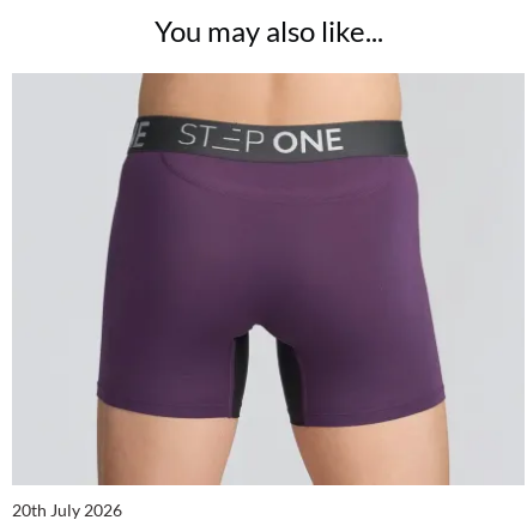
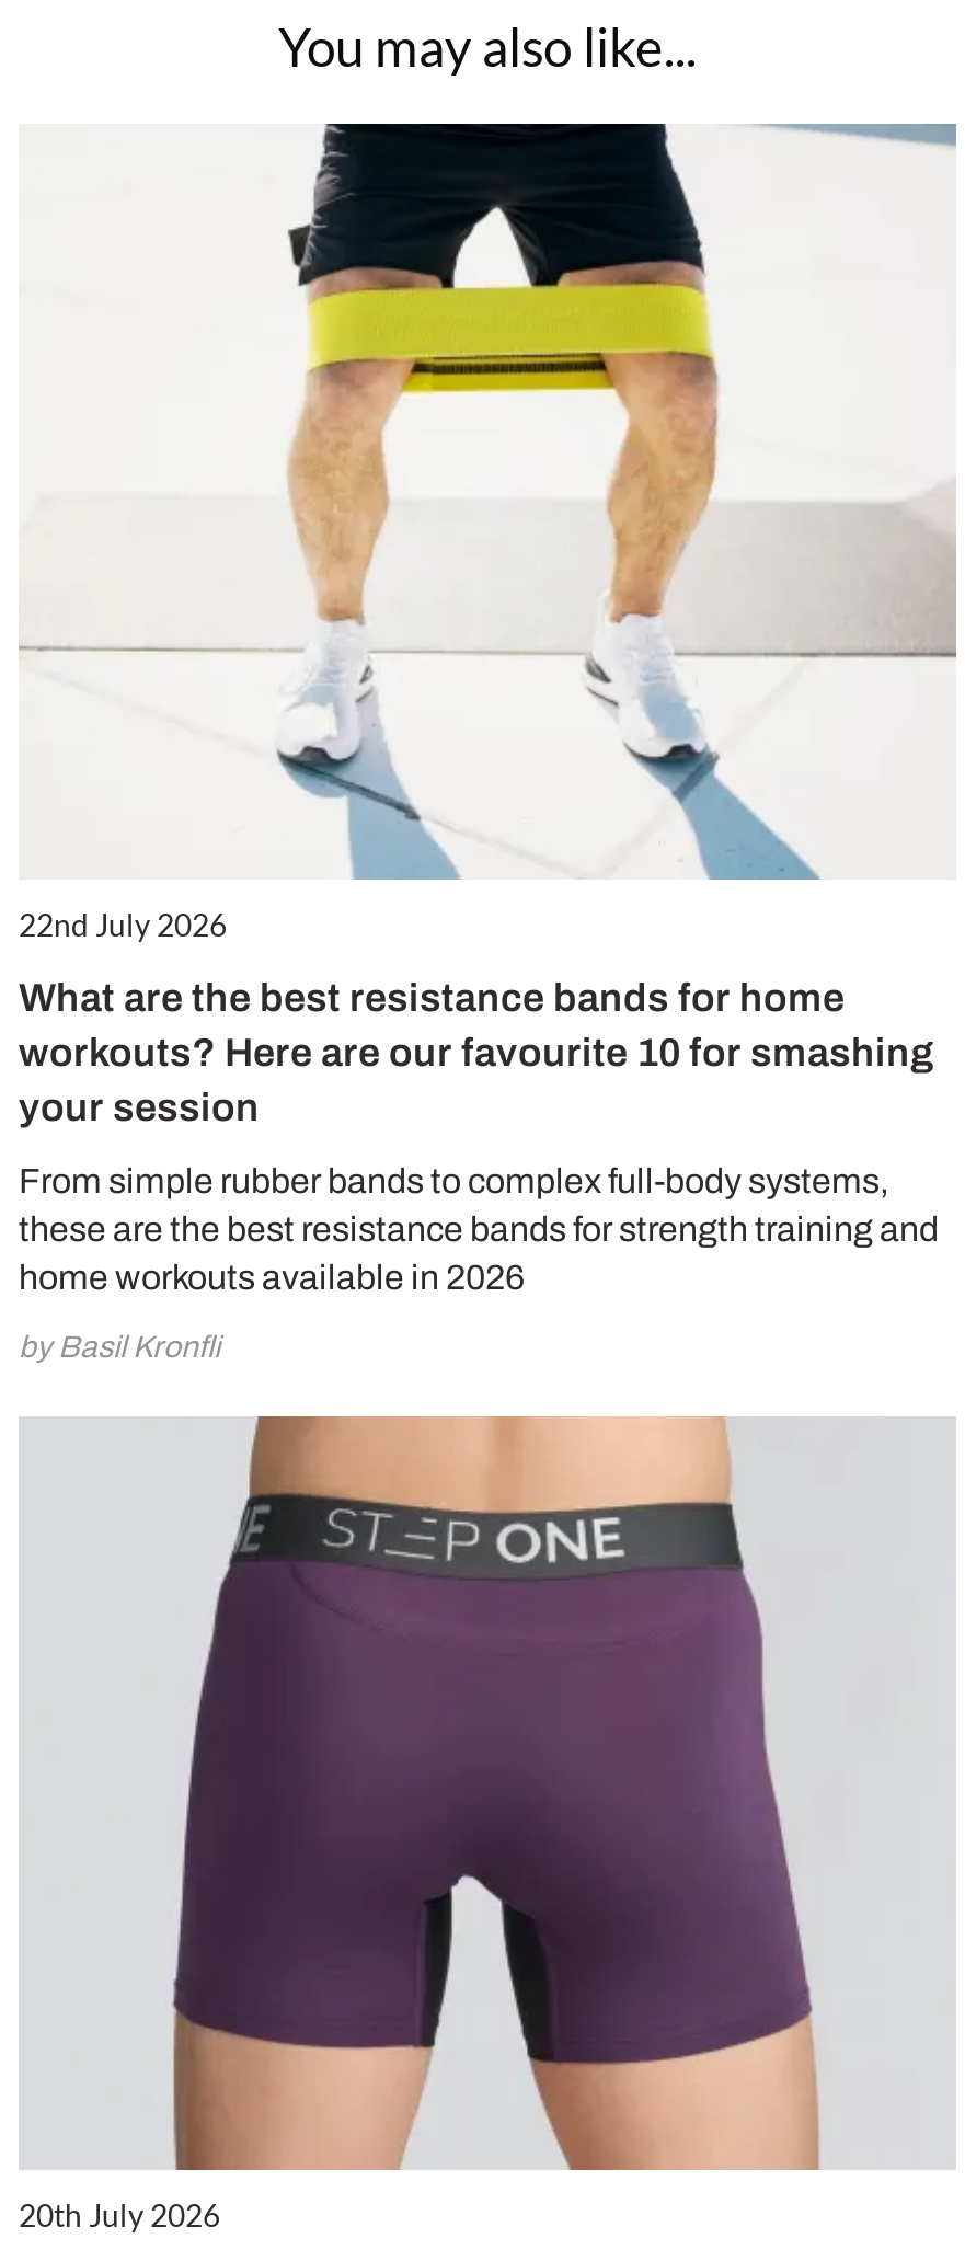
+ [image]
+ 22nd July 2026
+ What are the best resistance bands for home
+ workouts? Here are our favourite 10 for smashing
+ your session
+ From simple rubber bands to complex full-body systems,
+ these are the best resistance bands for strength training and
+ home workouts available in 2026
+ by Basil Kronfli
